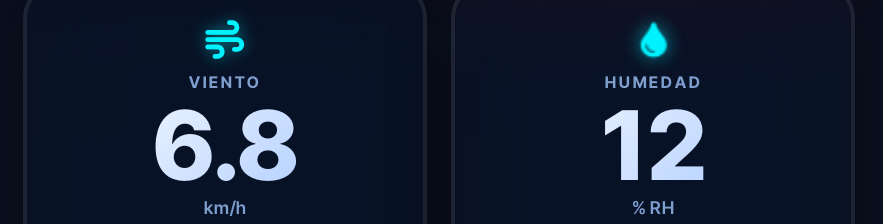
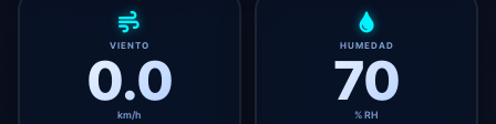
- 6.8
+ 0.0

- 12
+ 70
